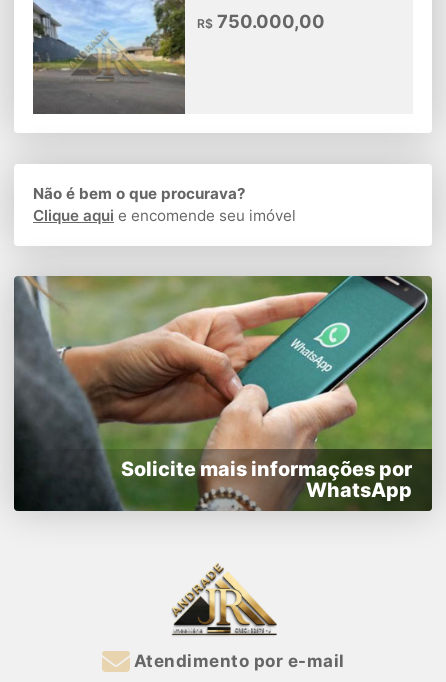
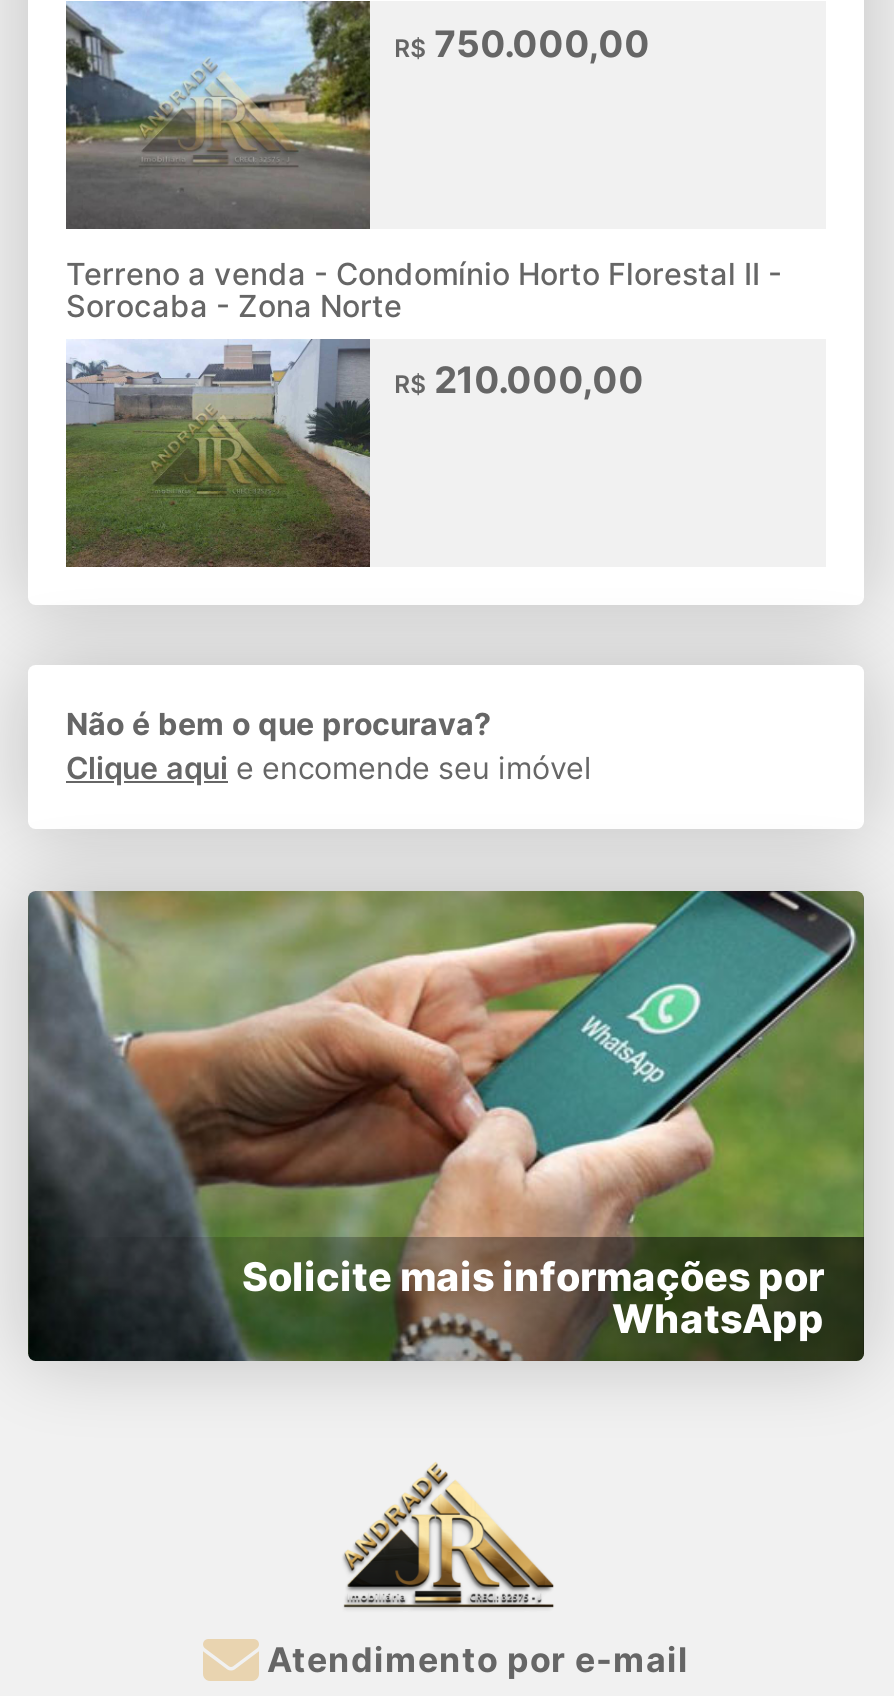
+ [image]
+ Terreno a venda - Condomínio Horto Florestal II -
+ Sorocaba - Zona Norte
+ R$210.000,00
